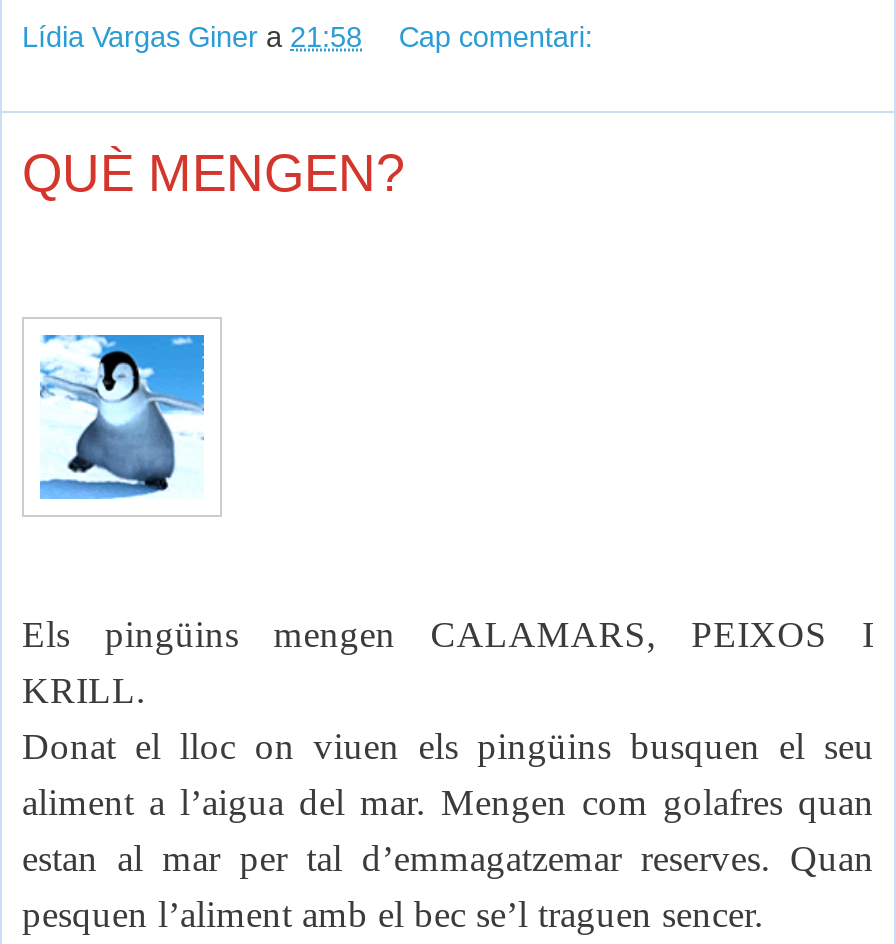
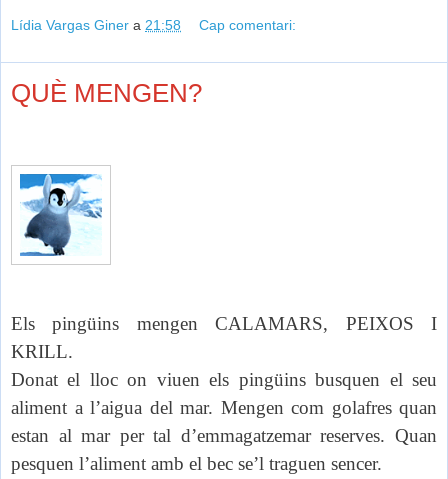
- [image]
+ [image]
